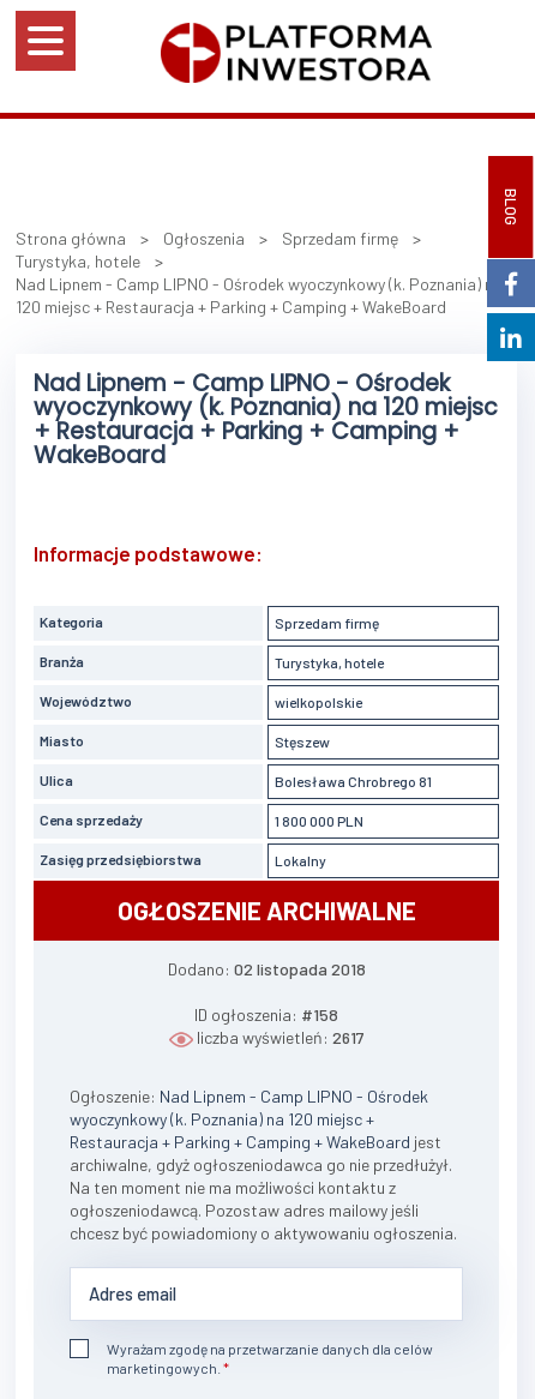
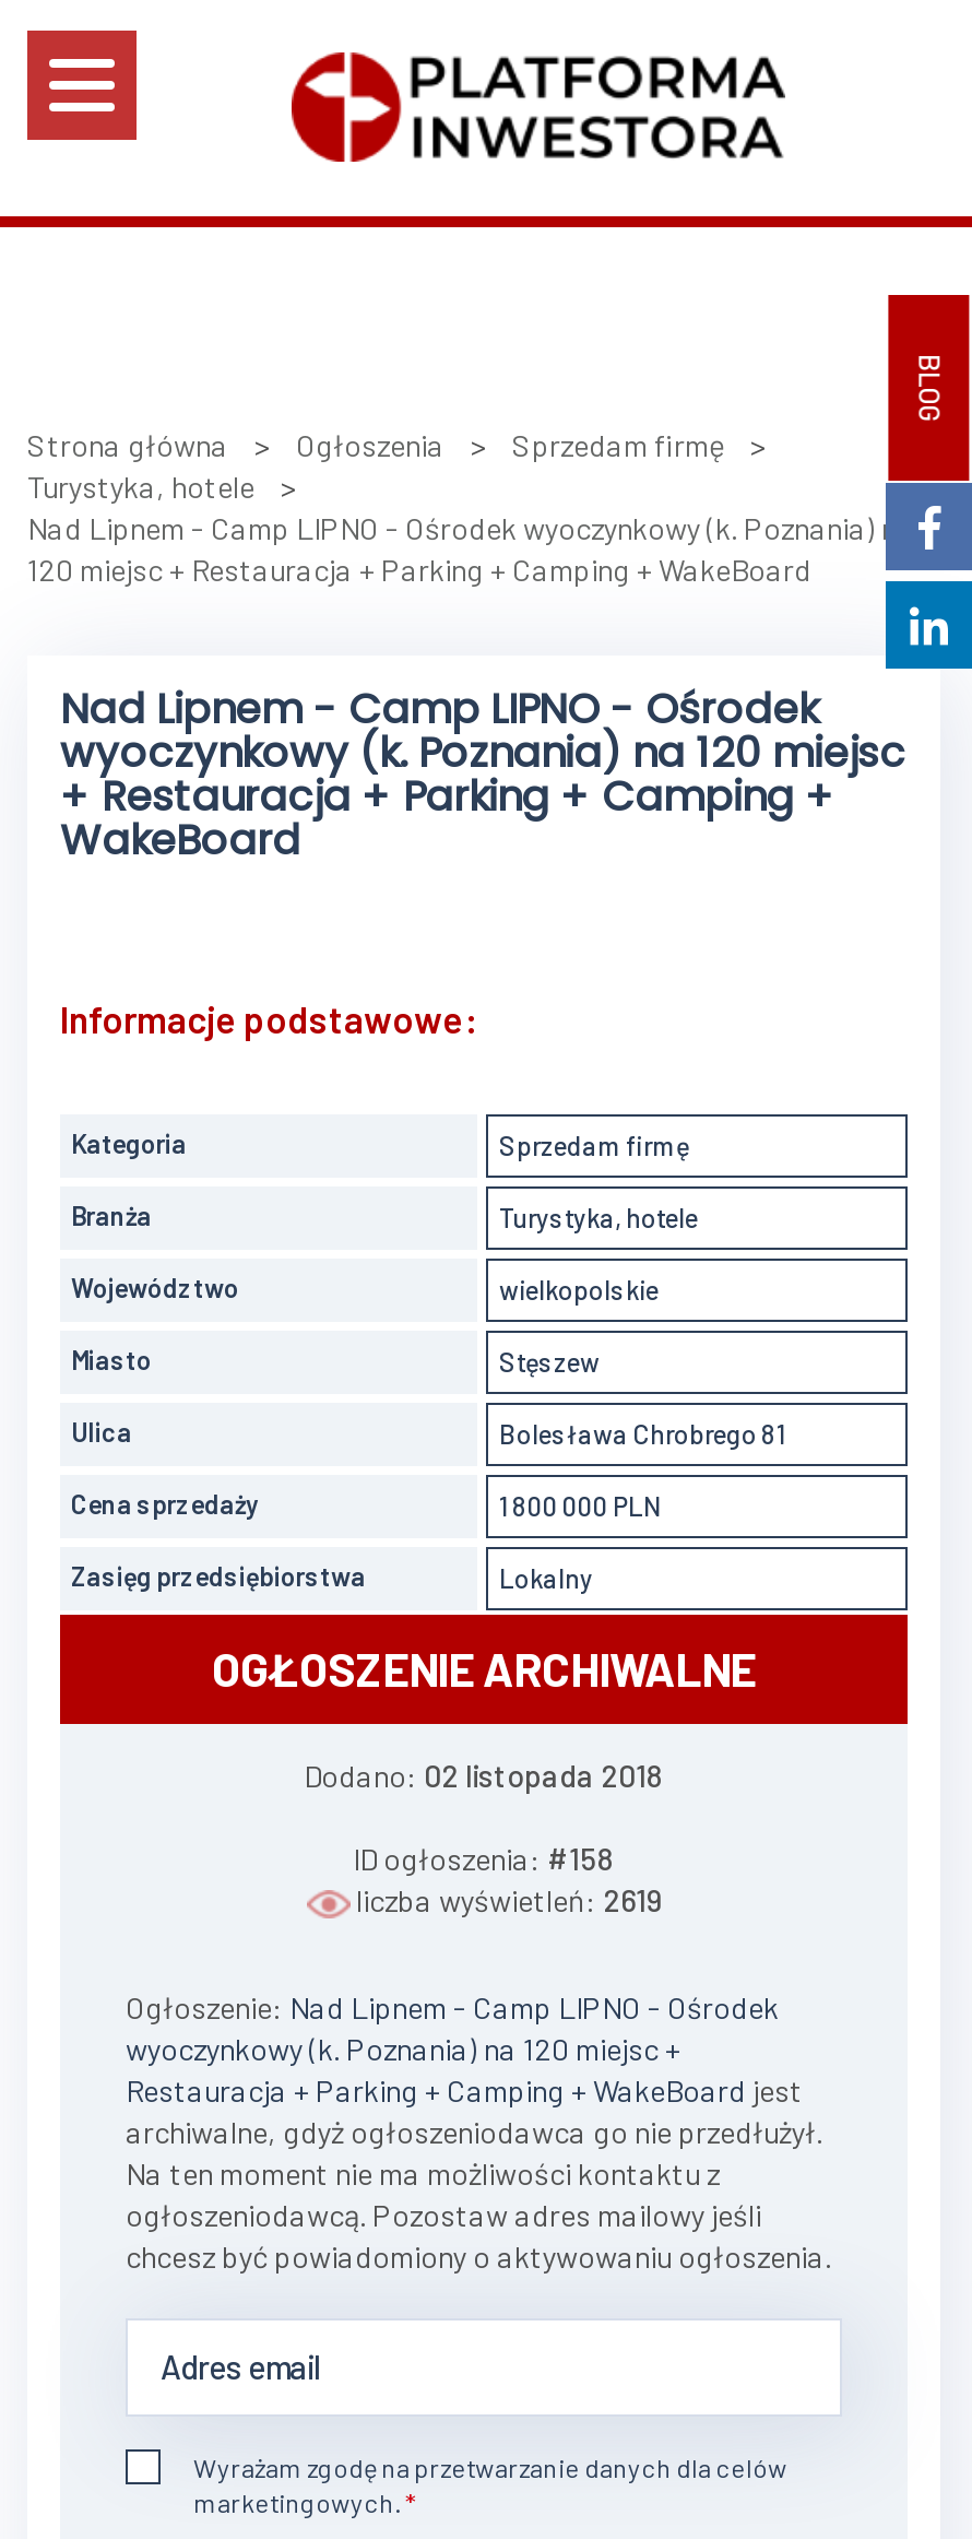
- liczba wyświetleń: 2617
+ liczba wyświetleń: 2619
